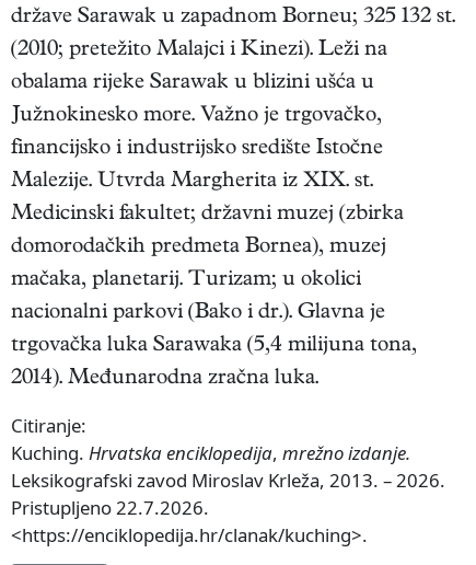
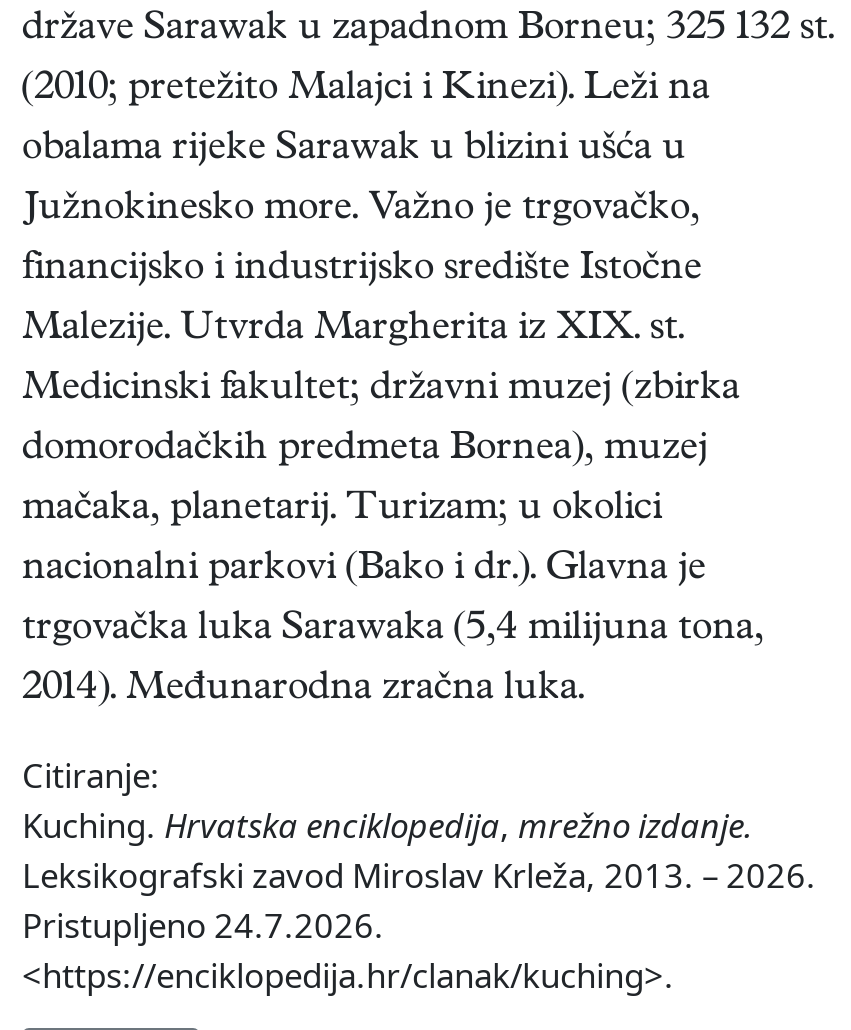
- Pristupljeno 22.7.2026.
+ Pristupljeno 24.7.2026.
